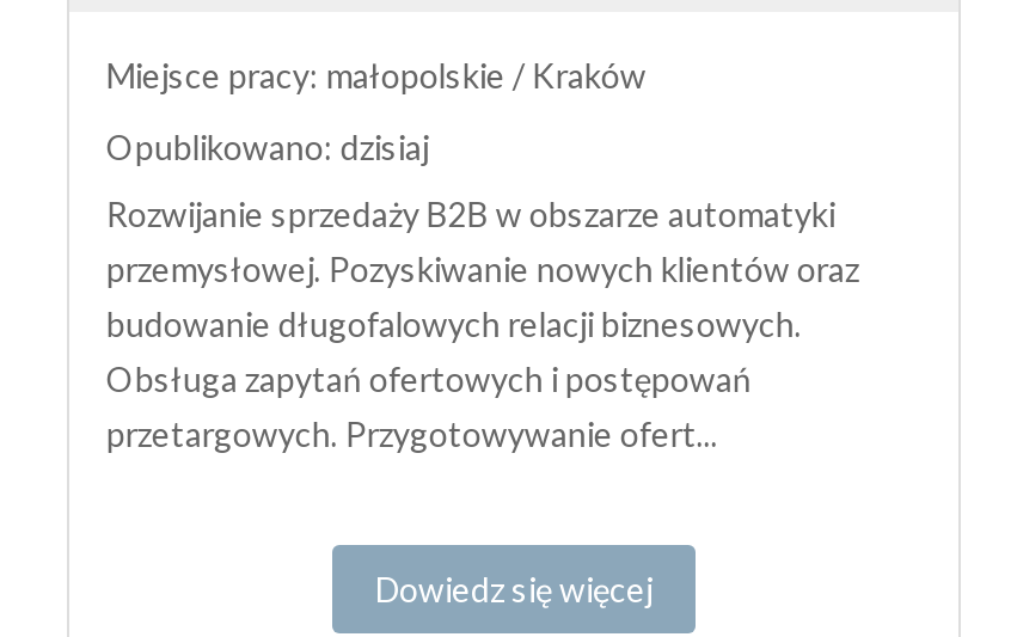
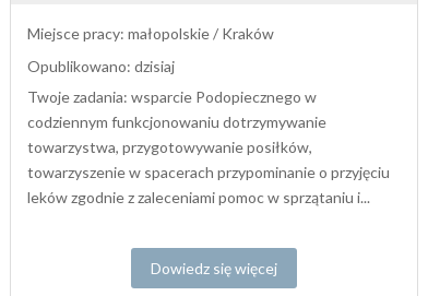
- Rozwijanie sprzedaży B2B w obszarze automatyki
- przemysłowej. Pozyskiwanie nowych klientów oraz
- budowanie długofalowych relacji biznesowych.
- Obsługa zapytań ofertowych i postępowań
- przetargowych. Przygotowywanie ofert...
+ Twoje zadania: wsparcie Podopiecznego w
+ codziennym funkcjonowaniu dotrzymywanie
+ towarzystwa, przygotowywanie posiłków,
+ towarzyszenie w spacerach przypominanie o przyjęciu
+ leków zgodnie z zaleceniami pomoc w sprzątaniu i...
